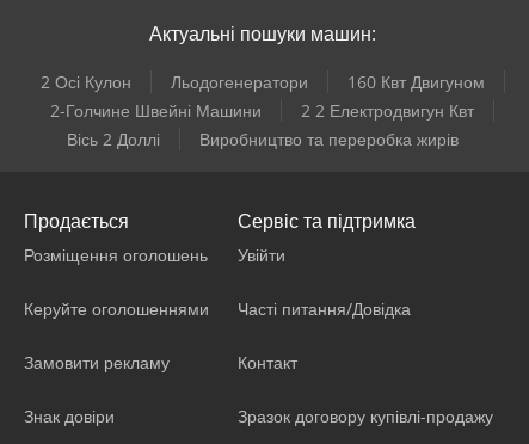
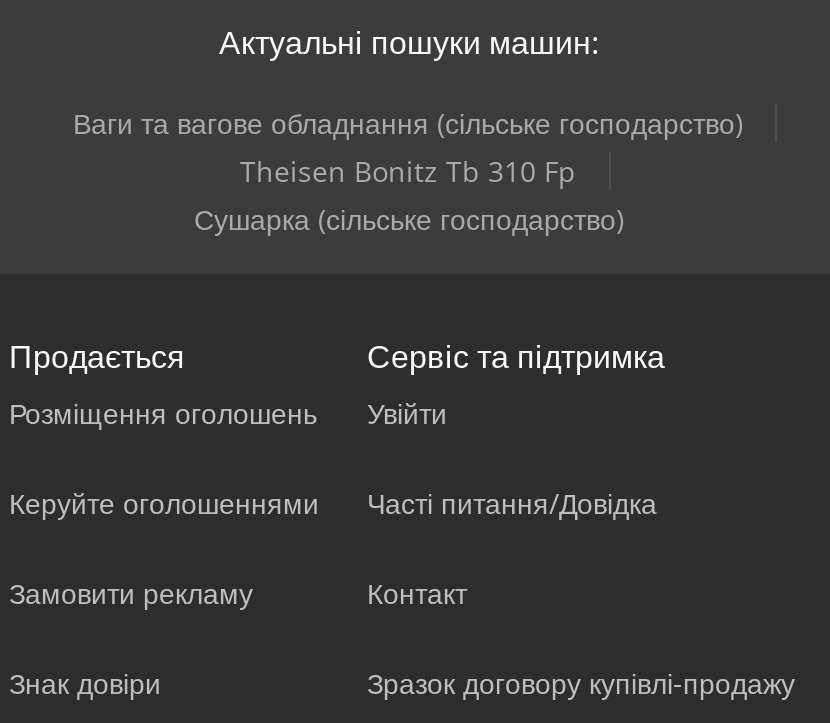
- 2 Осі Кулон
- Льодогенератори
- 160 Квт Двигуном
- 2-Голчине Швейні Машини
- 2 2 Електродвигун Квт
- Вісь 2 Доллі
- Виробництво та переробка жирів
+ Ваги та вагове обладнання (сільське господарство)
+ Theisen Bonitz Tb 310 Fp
+ Сушарка (сільське господарство)
